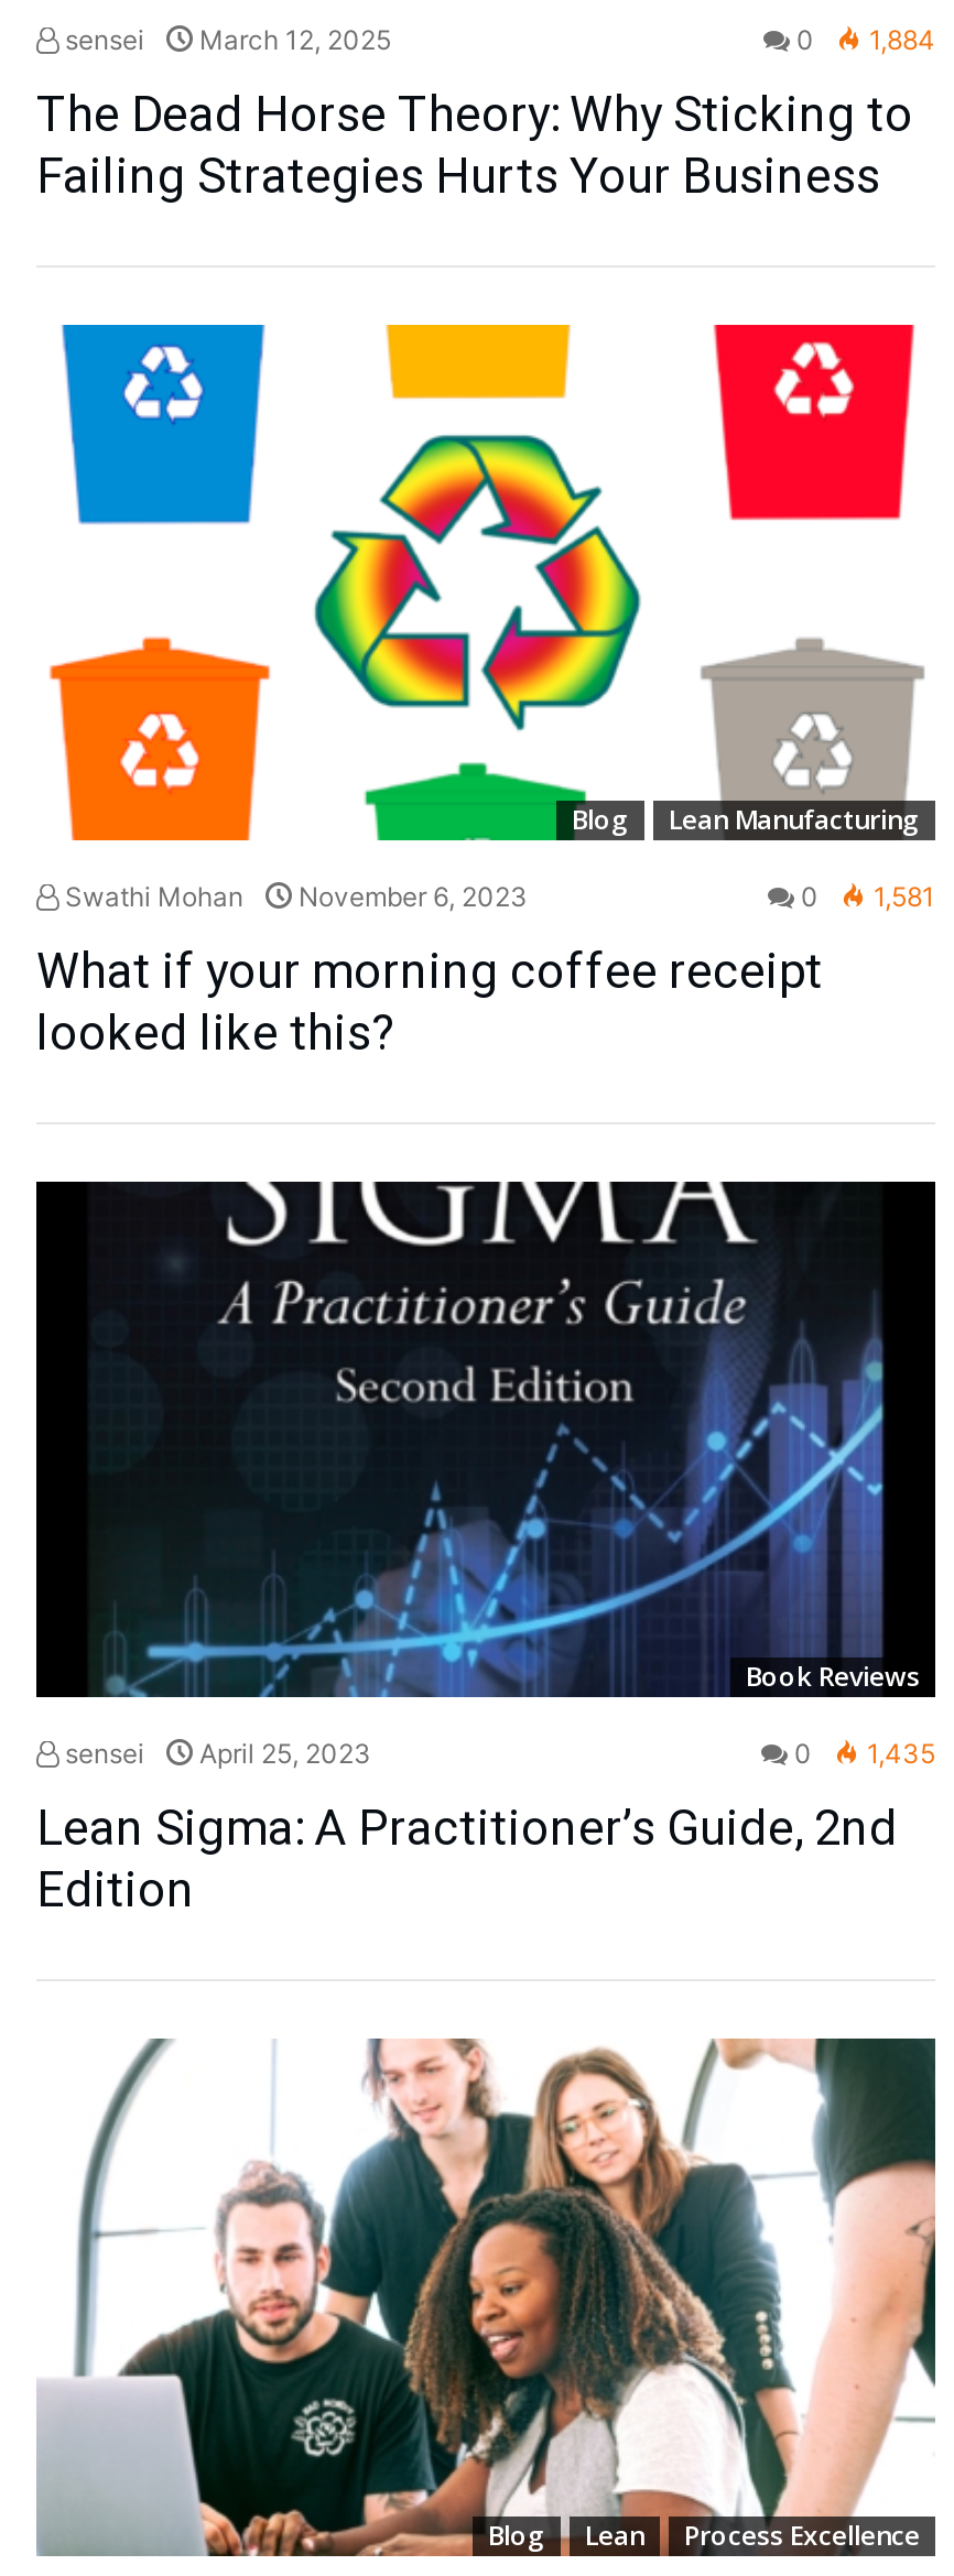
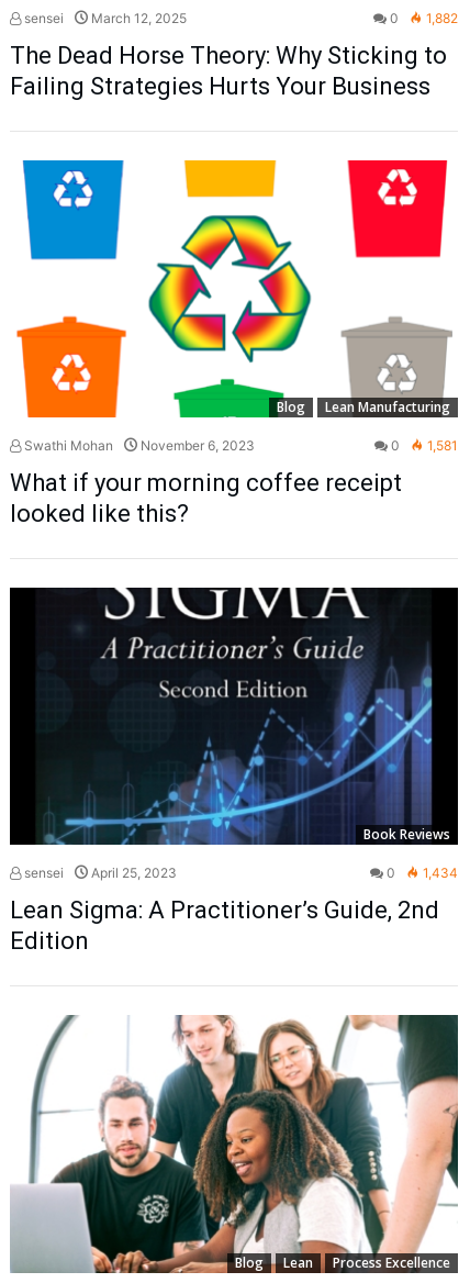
- 0 1,884
+ 0 1,882

- 0 1,435
+ 0 1,434
